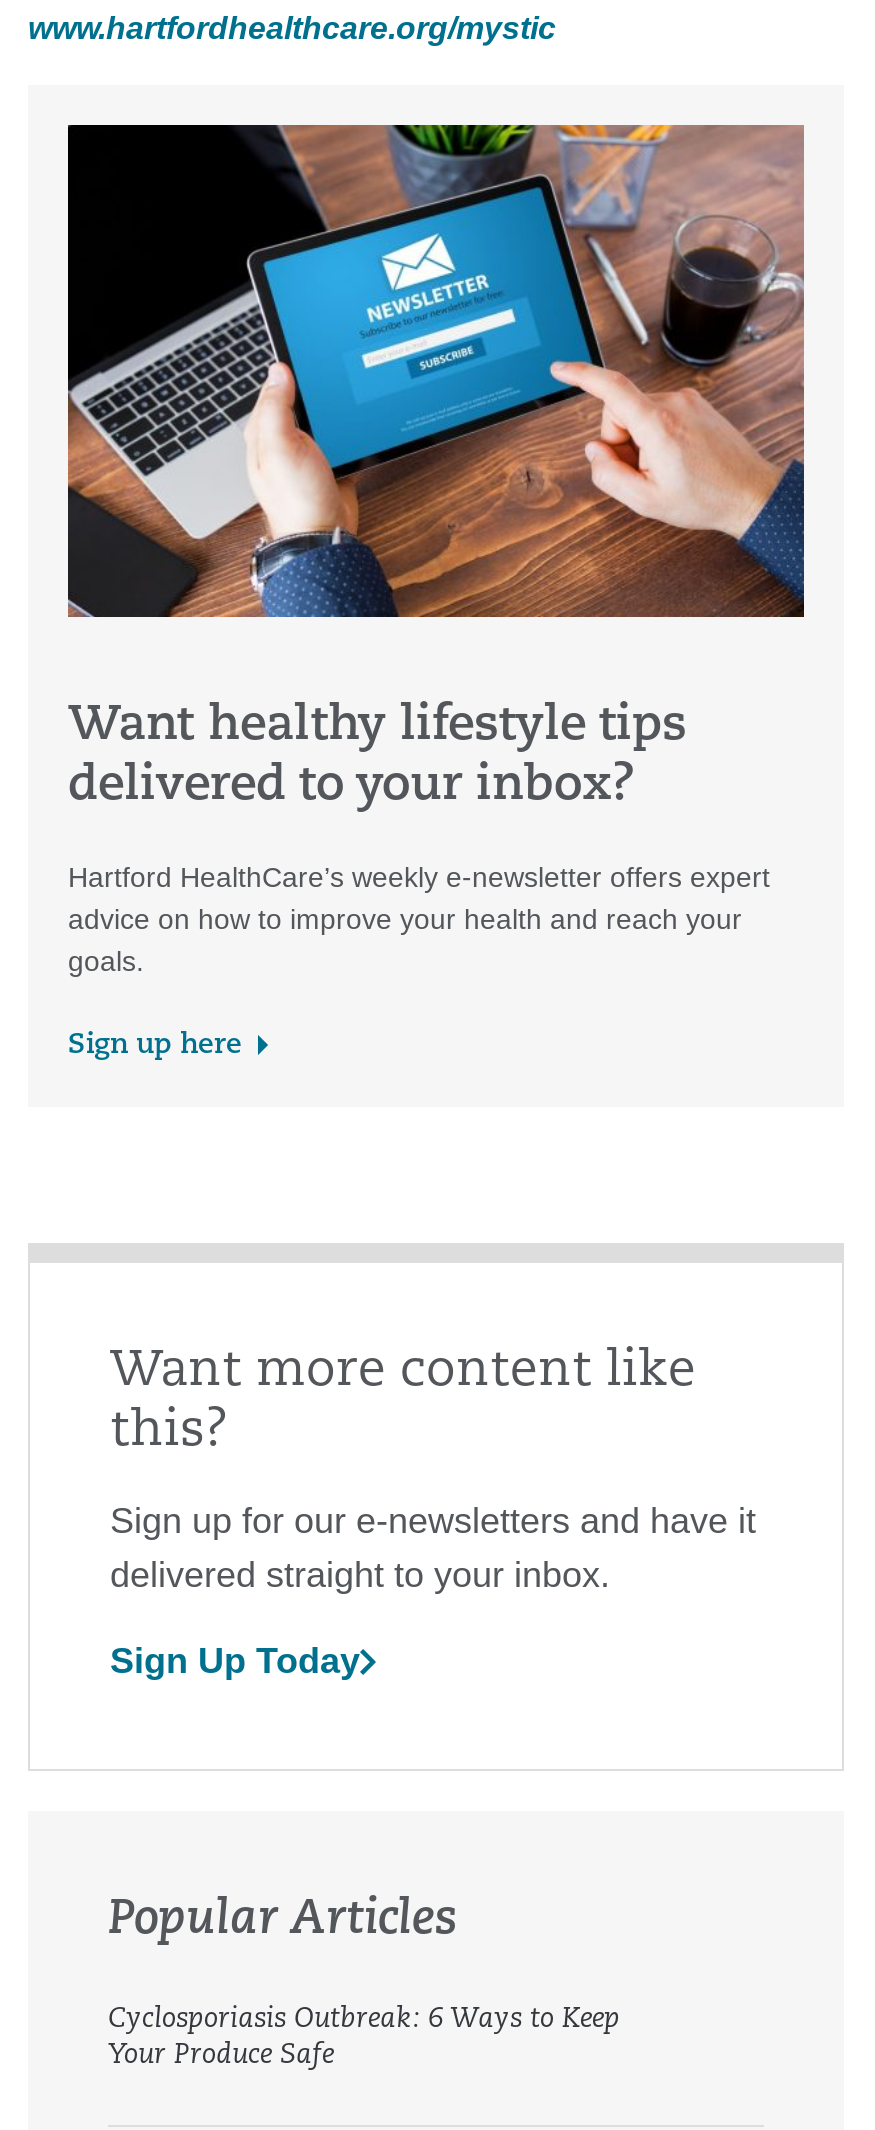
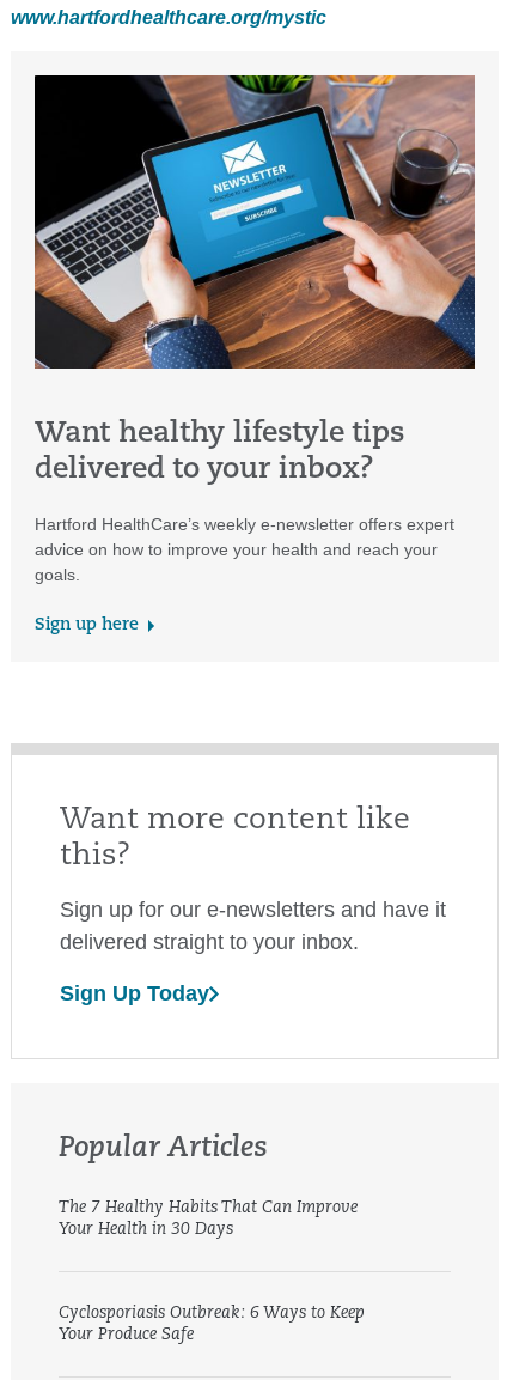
+ The 7 Healthy Habits That Can Improve
+ Your Health in 30 Days
